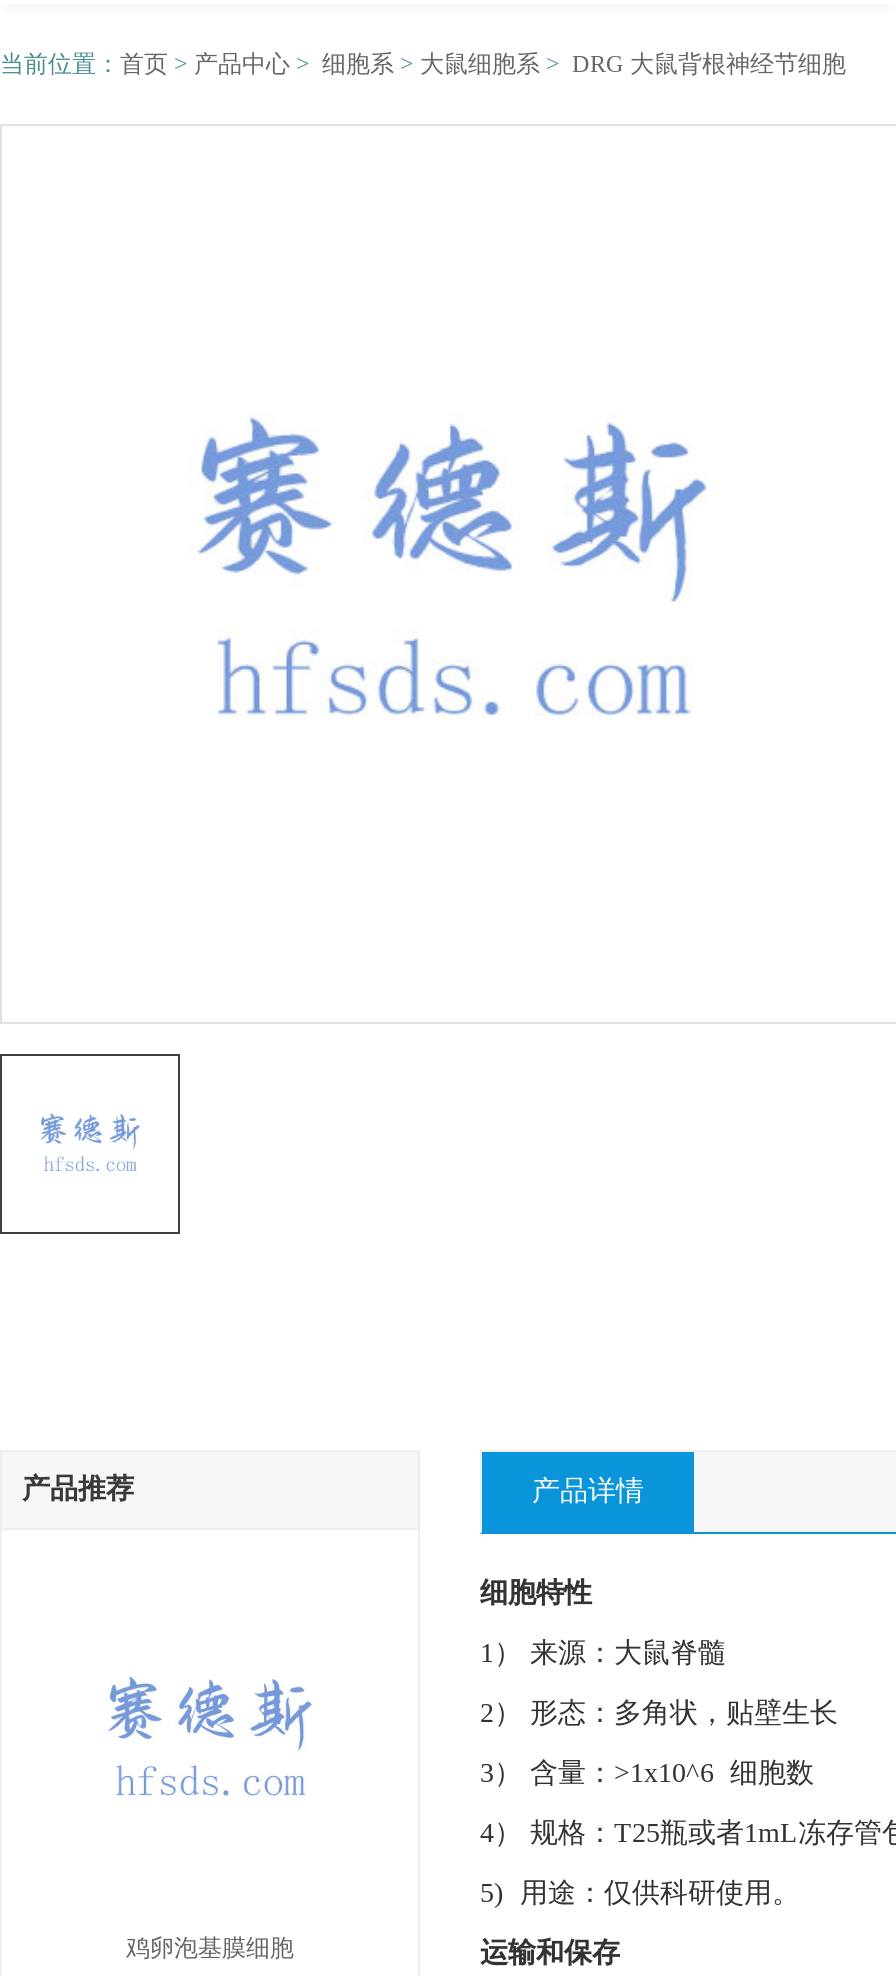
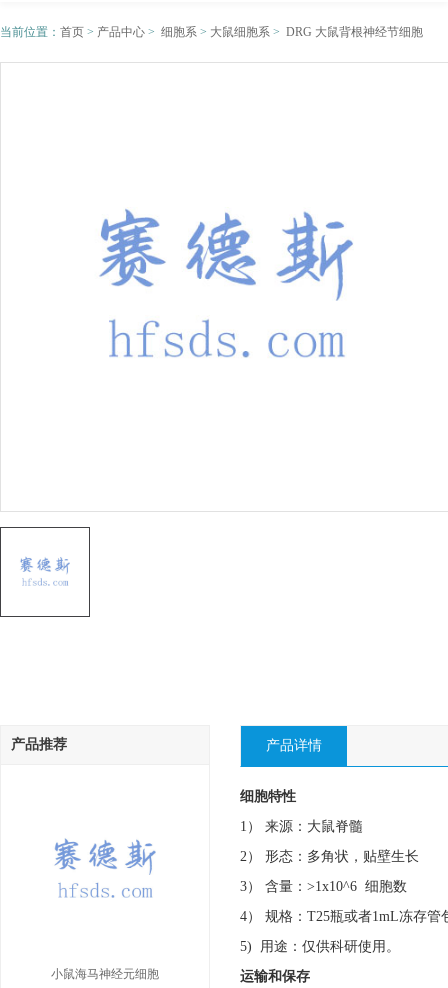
- 鸡卵泡基膜细胞
+ 小鼠海马神经元细胞
